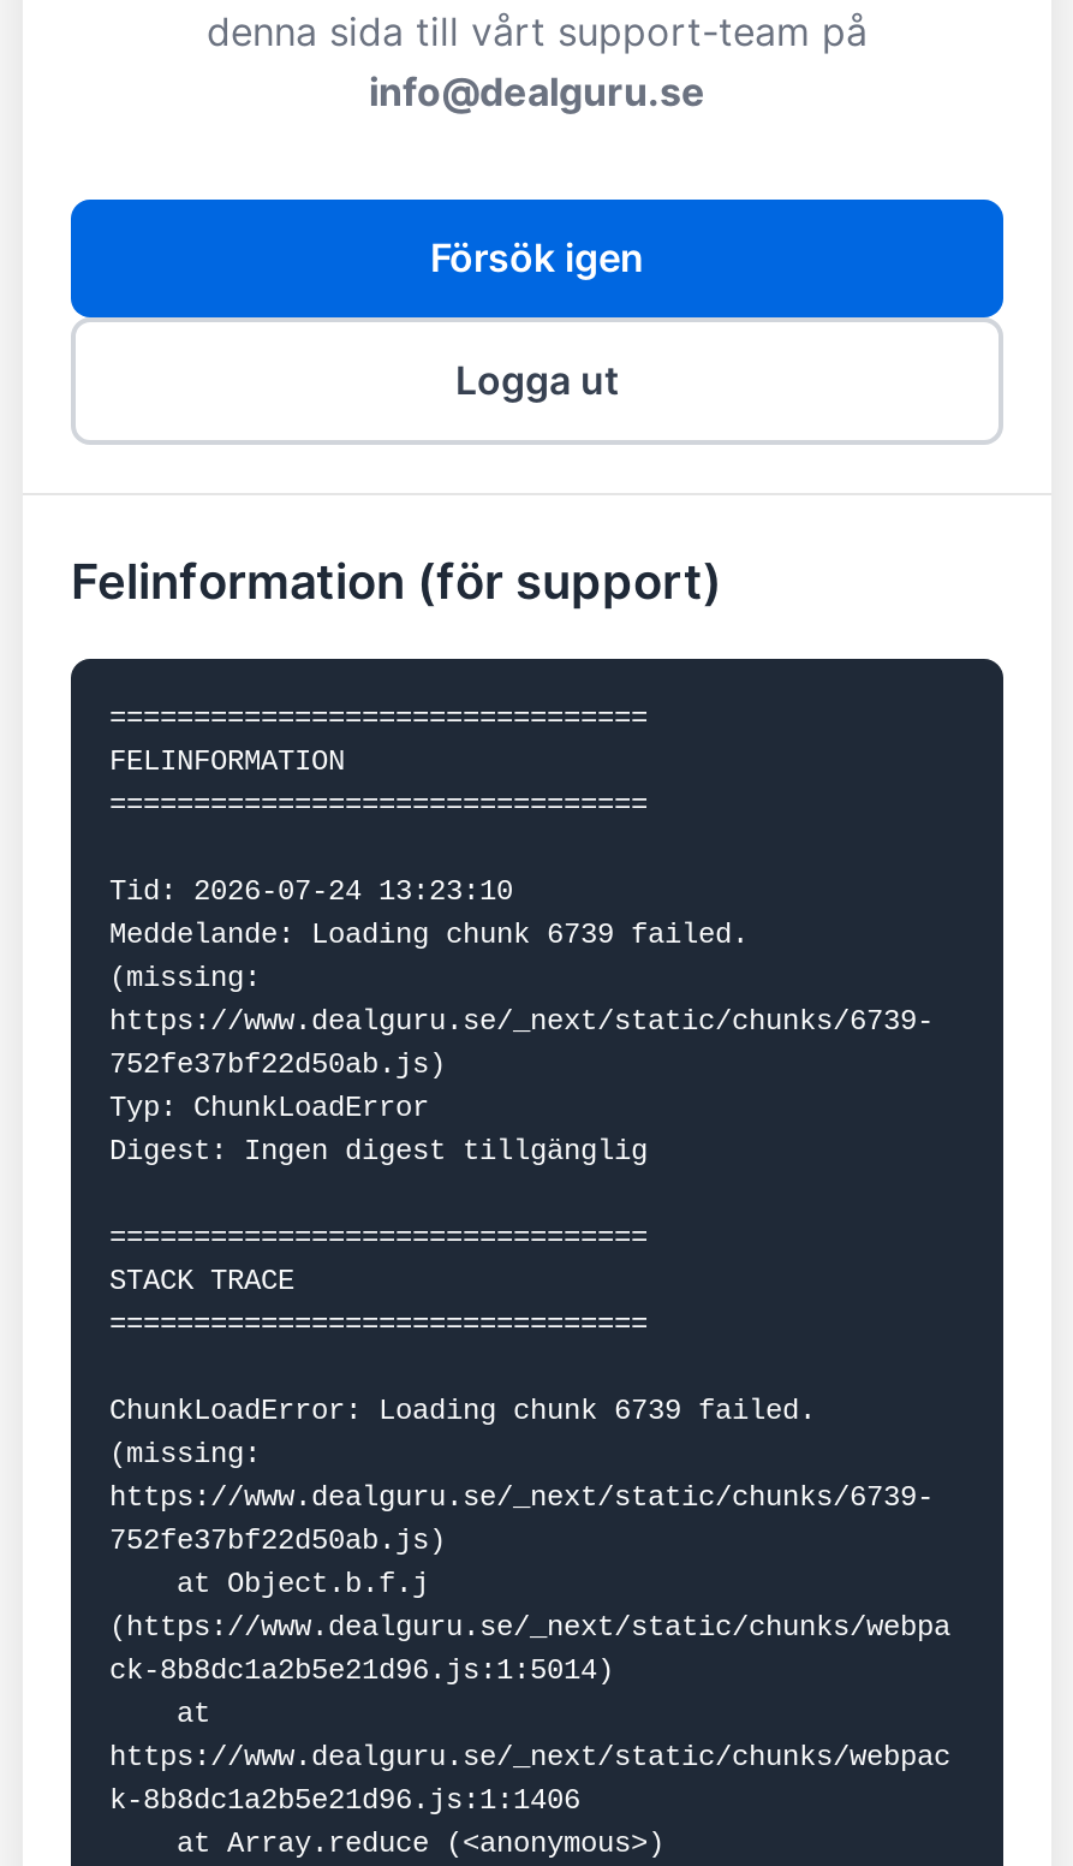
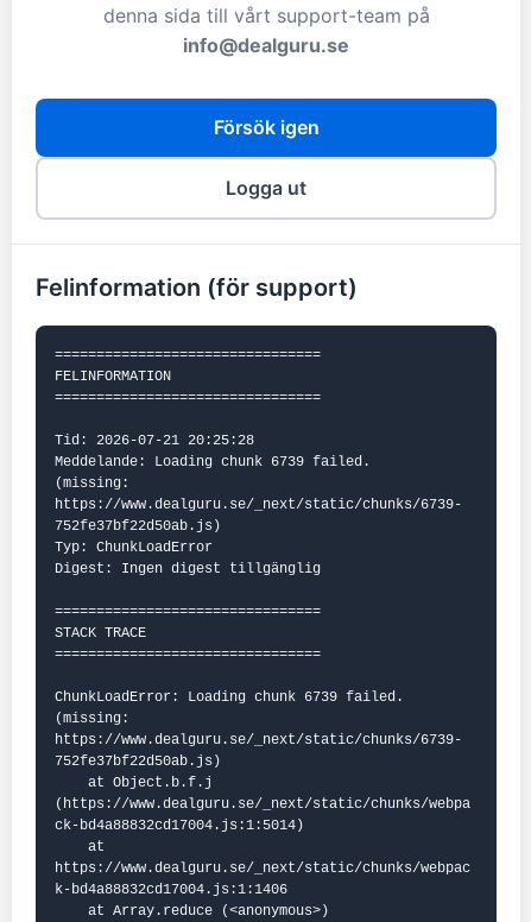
- Tid: 2026-07-24 13:23:10
+ Tid: 2026-07-21 20:25:28

- ck-8b8dc1a2b5e21d96.js:1:5014)
+ ck-bd4a88832cd17004.js:1:5014)

- k-8b8dc1a2b5e21d96.js:1:1406
+ k-bd4a88832cd17004.js:1:1406
